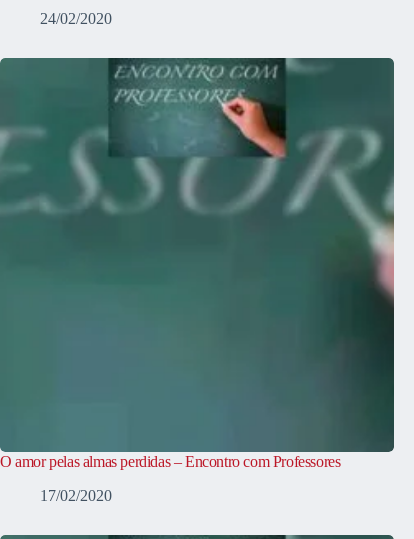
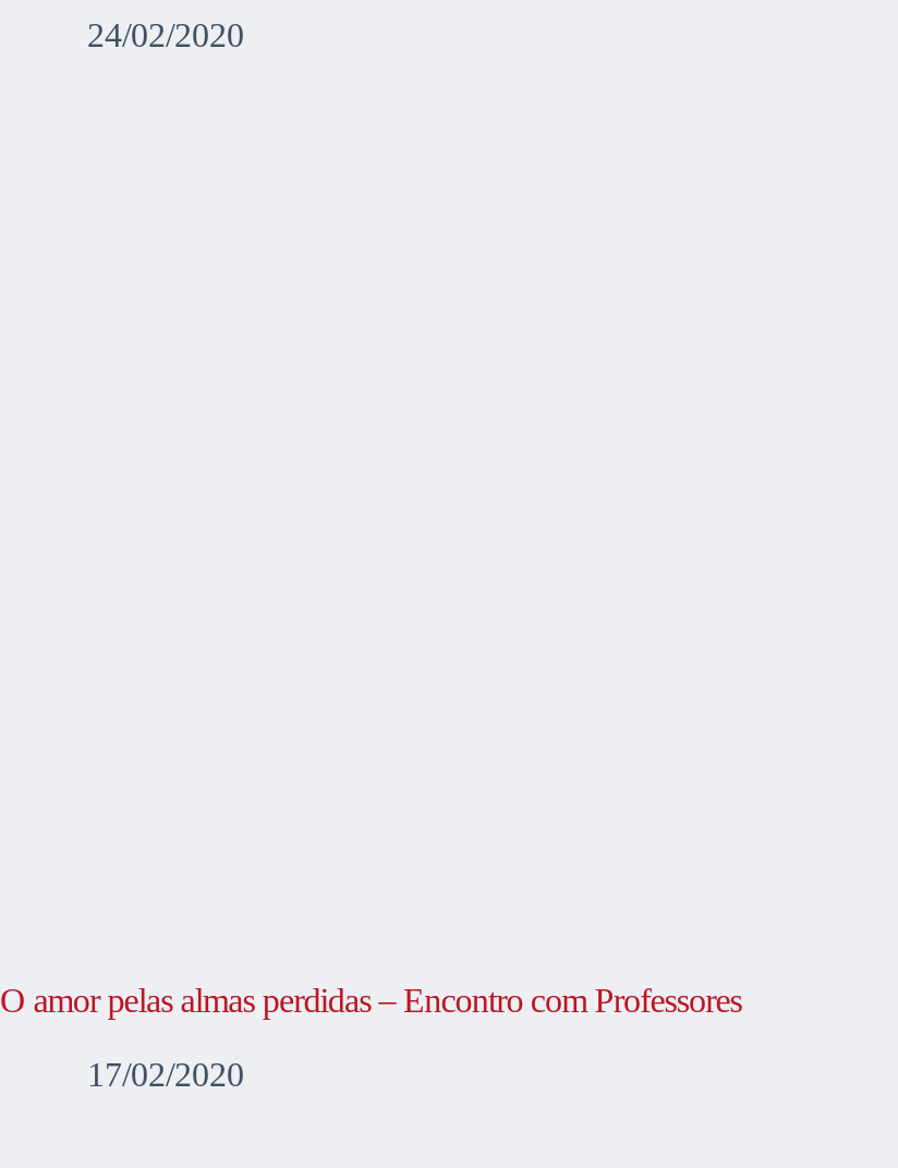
- [image]
